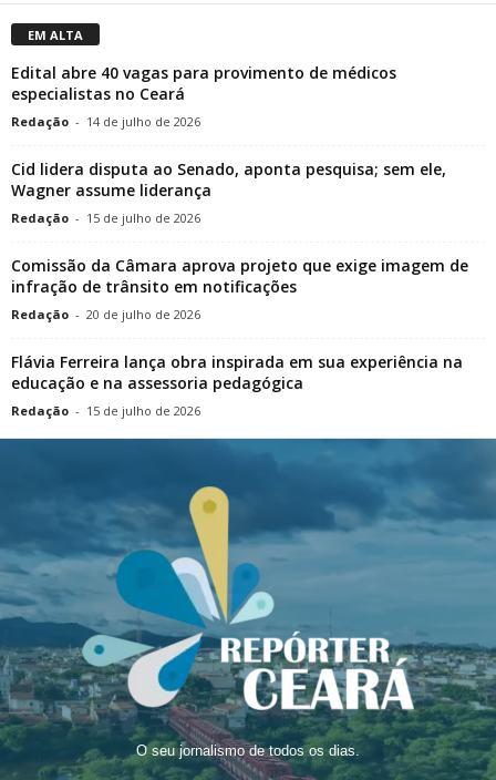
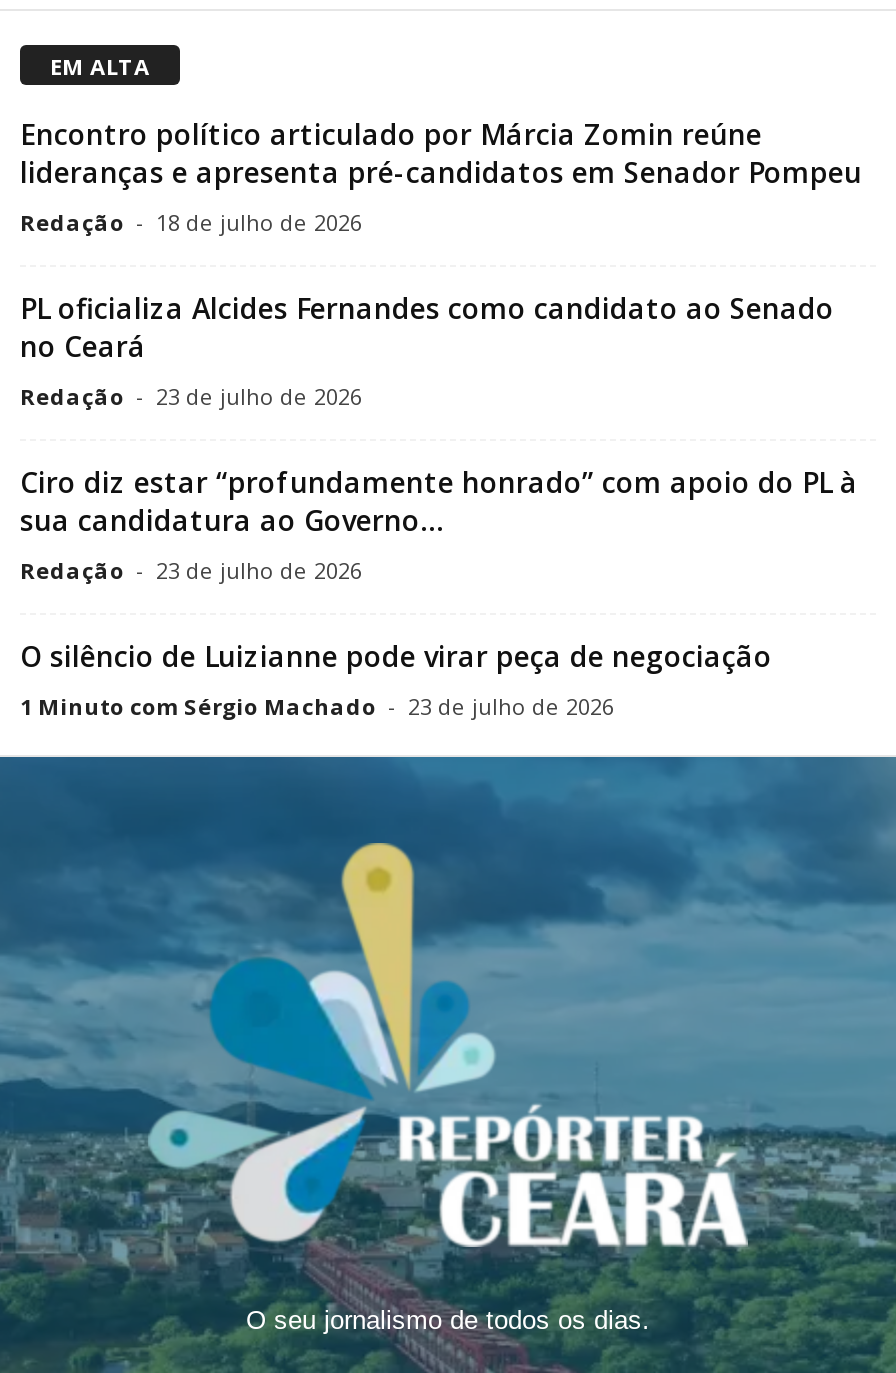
- Edital abre 40 vagas para provimento de médicos
- especialistas no Ceará
- Redação - 14 de julho de 2026
+ Encontro político articulado por Márcia Zomin reúne
+ lideranças e apresenta pré-candidatos em Senador Pompeu
+ Redação - 18 de julho de 2026

- Cid lidera disputa ao Senado, aponta pesquisa; sem ele,
- Wagner assume liderança
- Redação - 15 de julho de 2026
+ PL oficializa Alcides Fernandes como candidato ao Senado
+ no Ceará
+ Redação - 23 de julho de 2026

- Comissão da Câmara aprova projeto que exige imagem de
- infração de trânsito em notificações
- Redação - 20 de julho de 2026
+ Ciro diz estar “profundamente honrado” com apoio do PL à
+ sua candidatura ao Governo...
+ Redação - 23 de julho de 2026

- Flávia Ferreira lança obra inspirada em sua experiência na
- educação e na assessoria pedagógica
- Redação - 15 de julho de 2026
+ O silêncio de Luizianne pode virar peça de negociação
+ 1 Minuto com Sérgio Machado - 23 de julho de 2026
